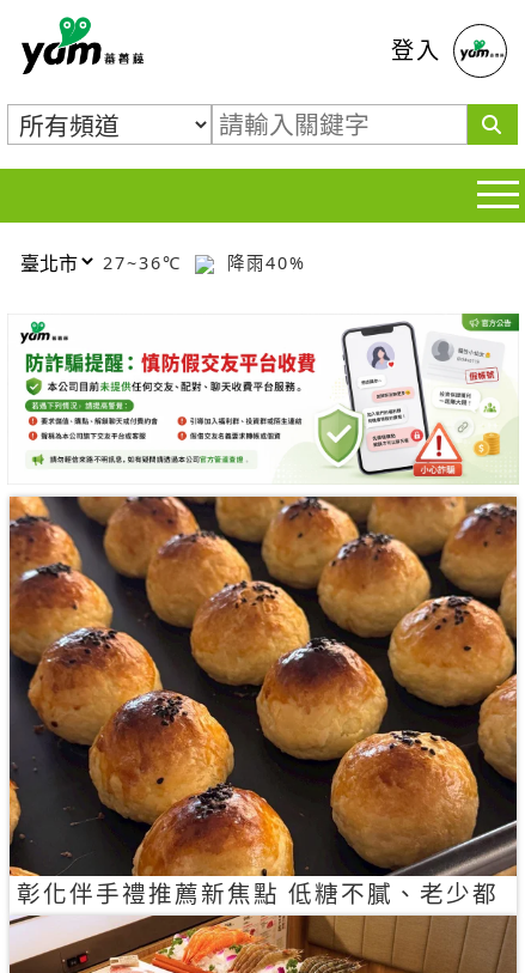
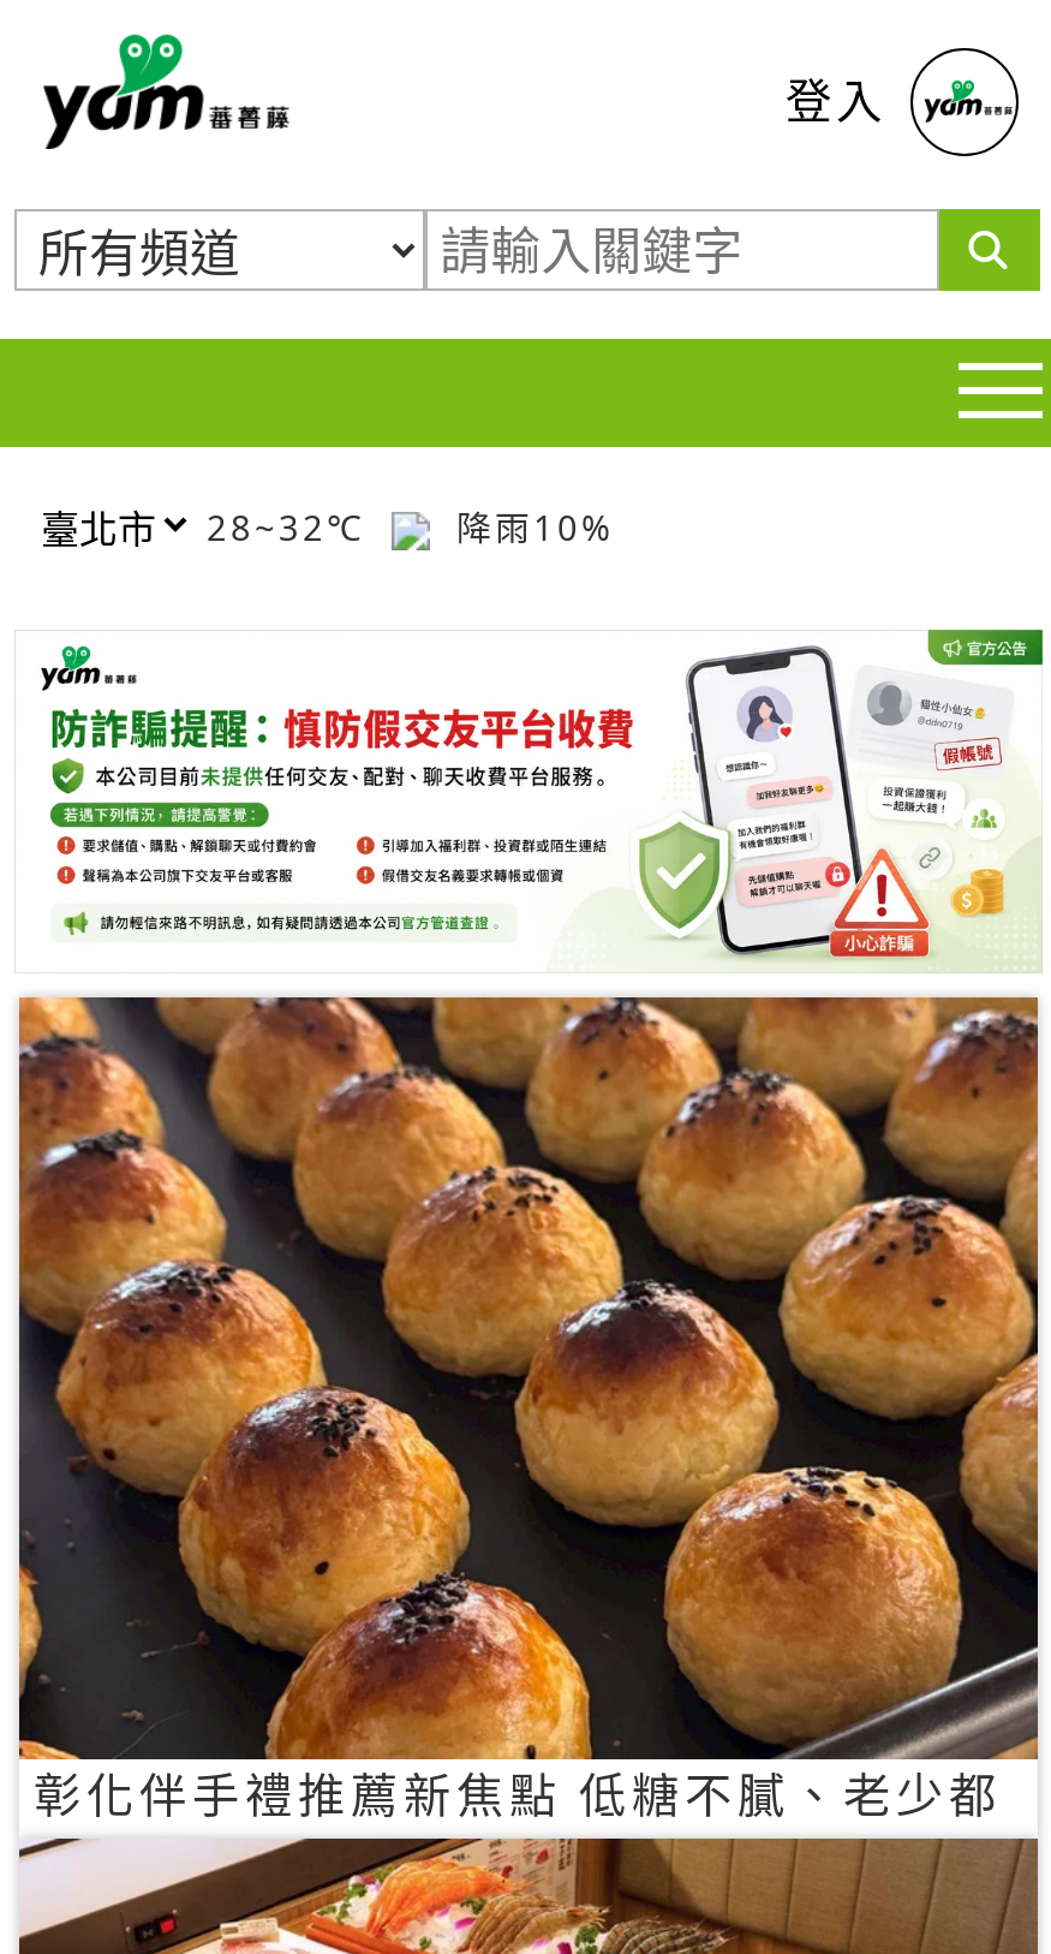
- 27~36℃
+ 28~32℃

- 降雨40%
+ 降雨10%
